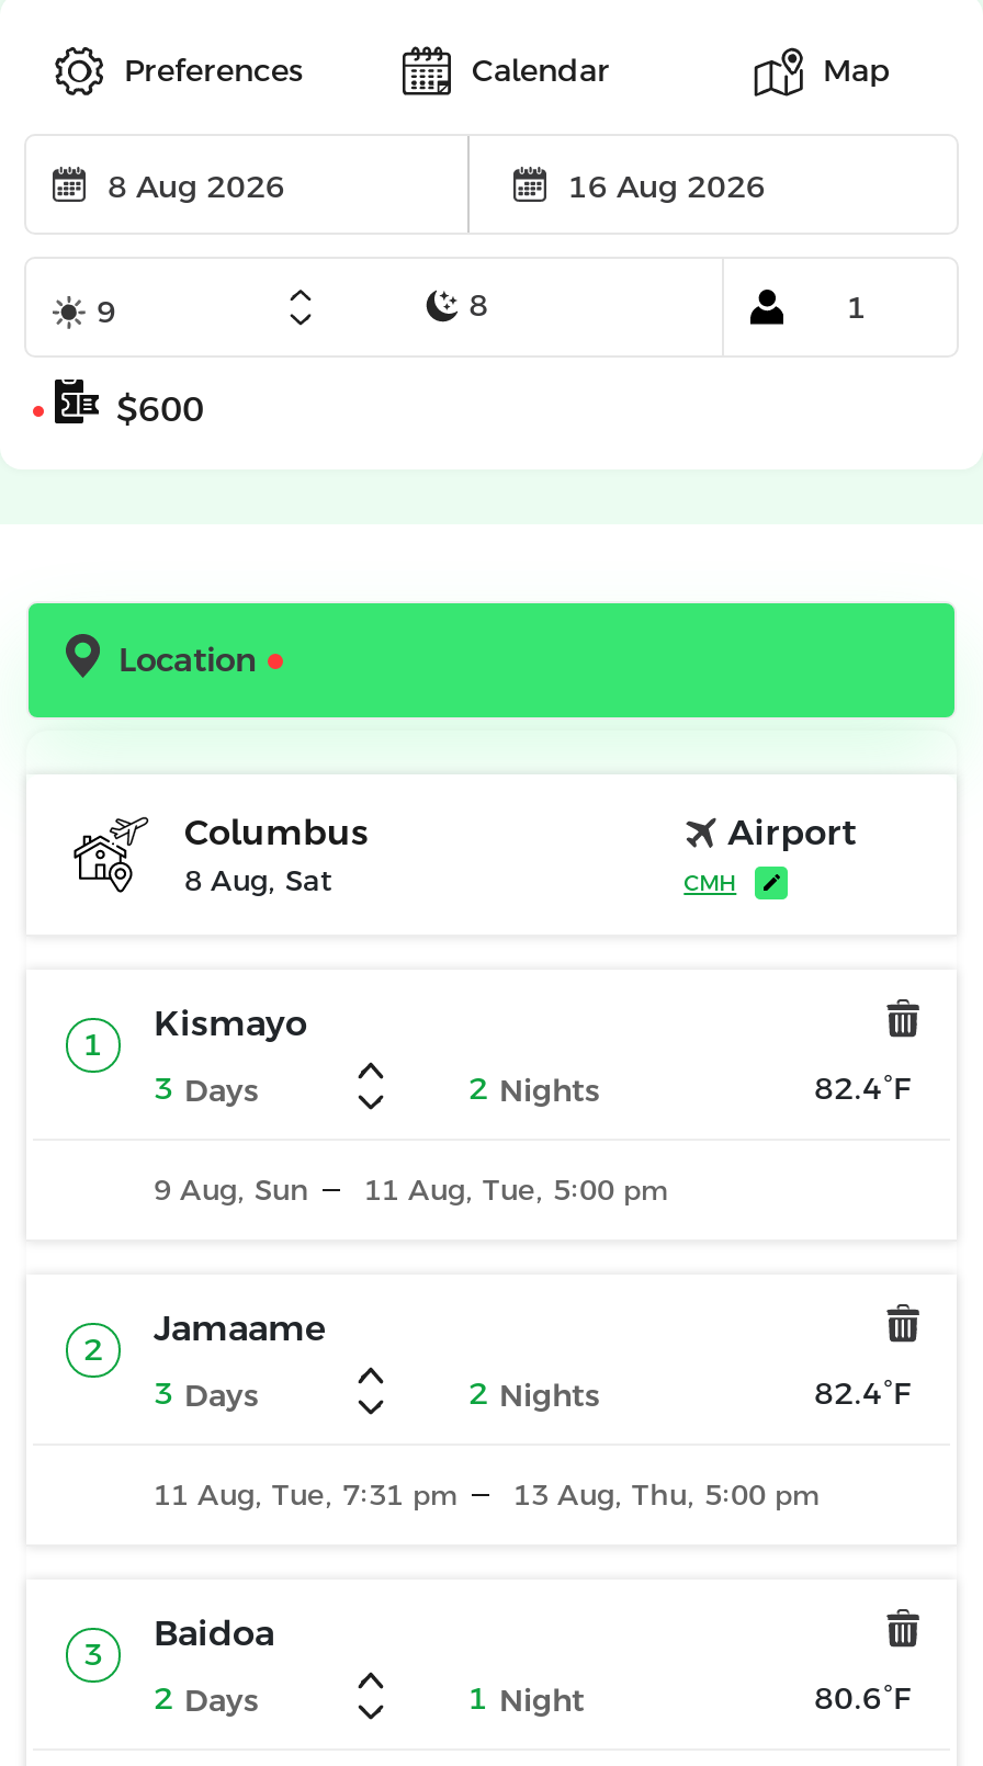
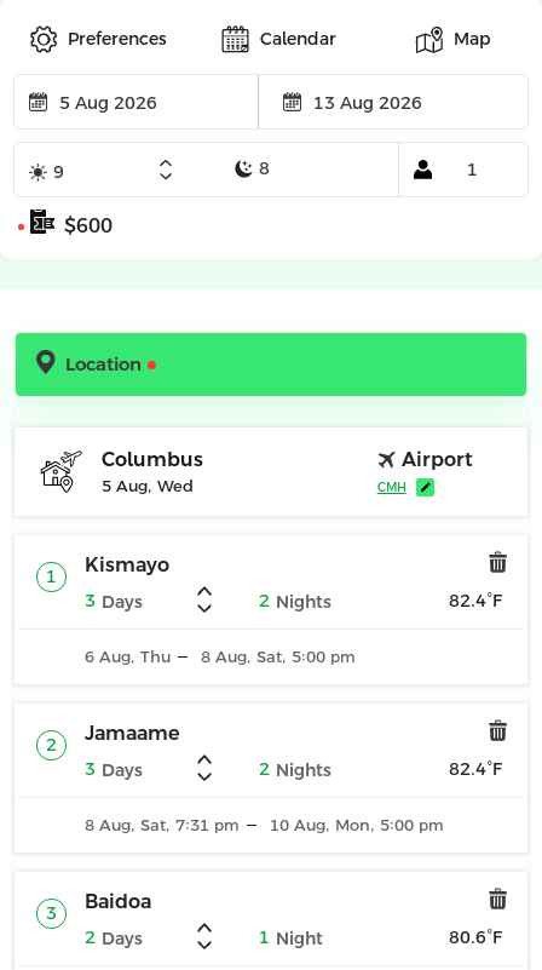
- 8 Aug, Sat
+ 5 Aug, Wed

- 9 Aug, Sun
+ 6 Aug, Thu

- 11 Aug, Tue, 5:00 pm
+ 8 Aug, Sat, 5:00 pm

- 11 Aug, Tue, 7:31 pm
+ 8 Aug, Sat, 7:31 pm

- 13 Aug, Thu, 5:00 pm
+ 10 Aug, Mon, 5:00 pm
